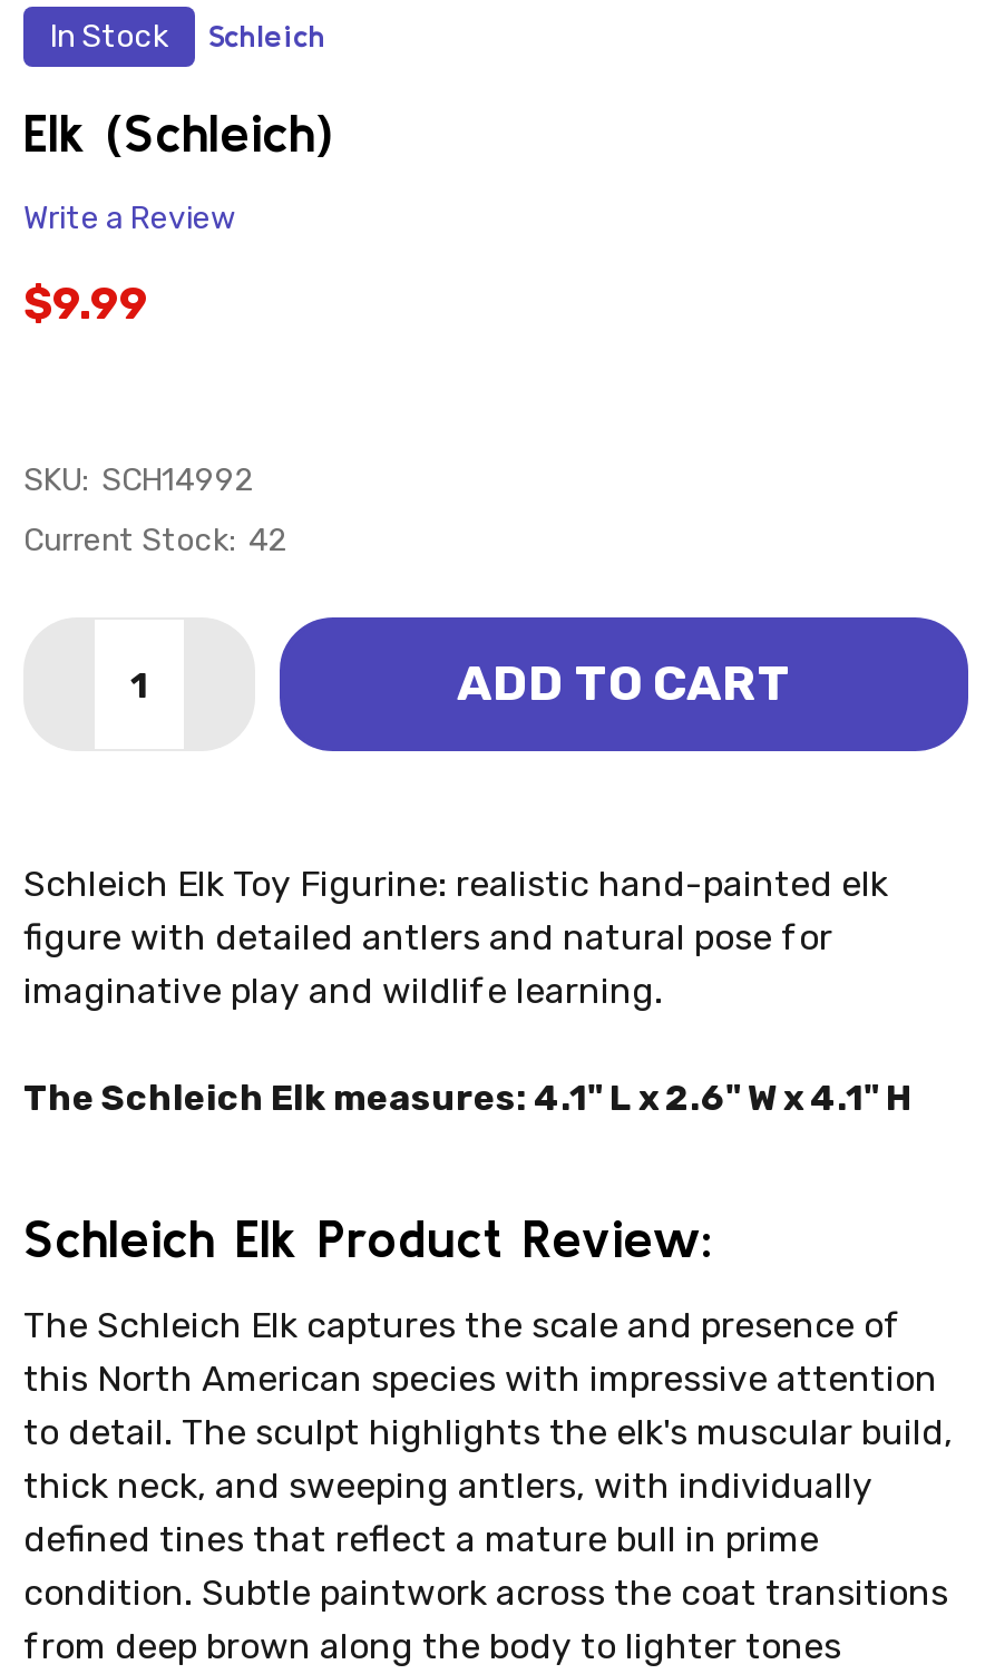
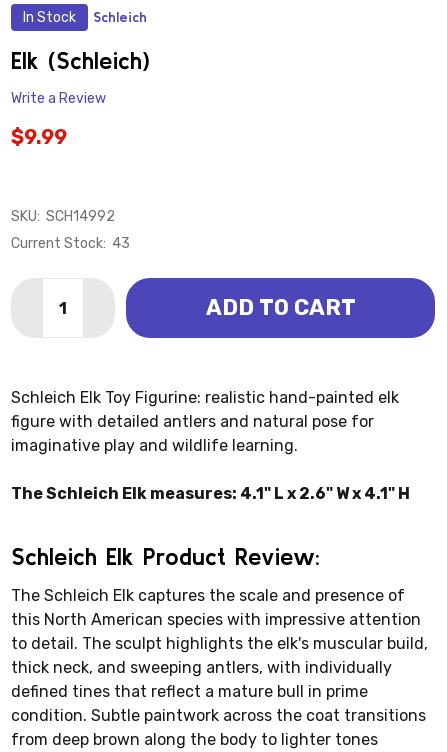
- Current Stock: 42
+ Current Stock: 43
